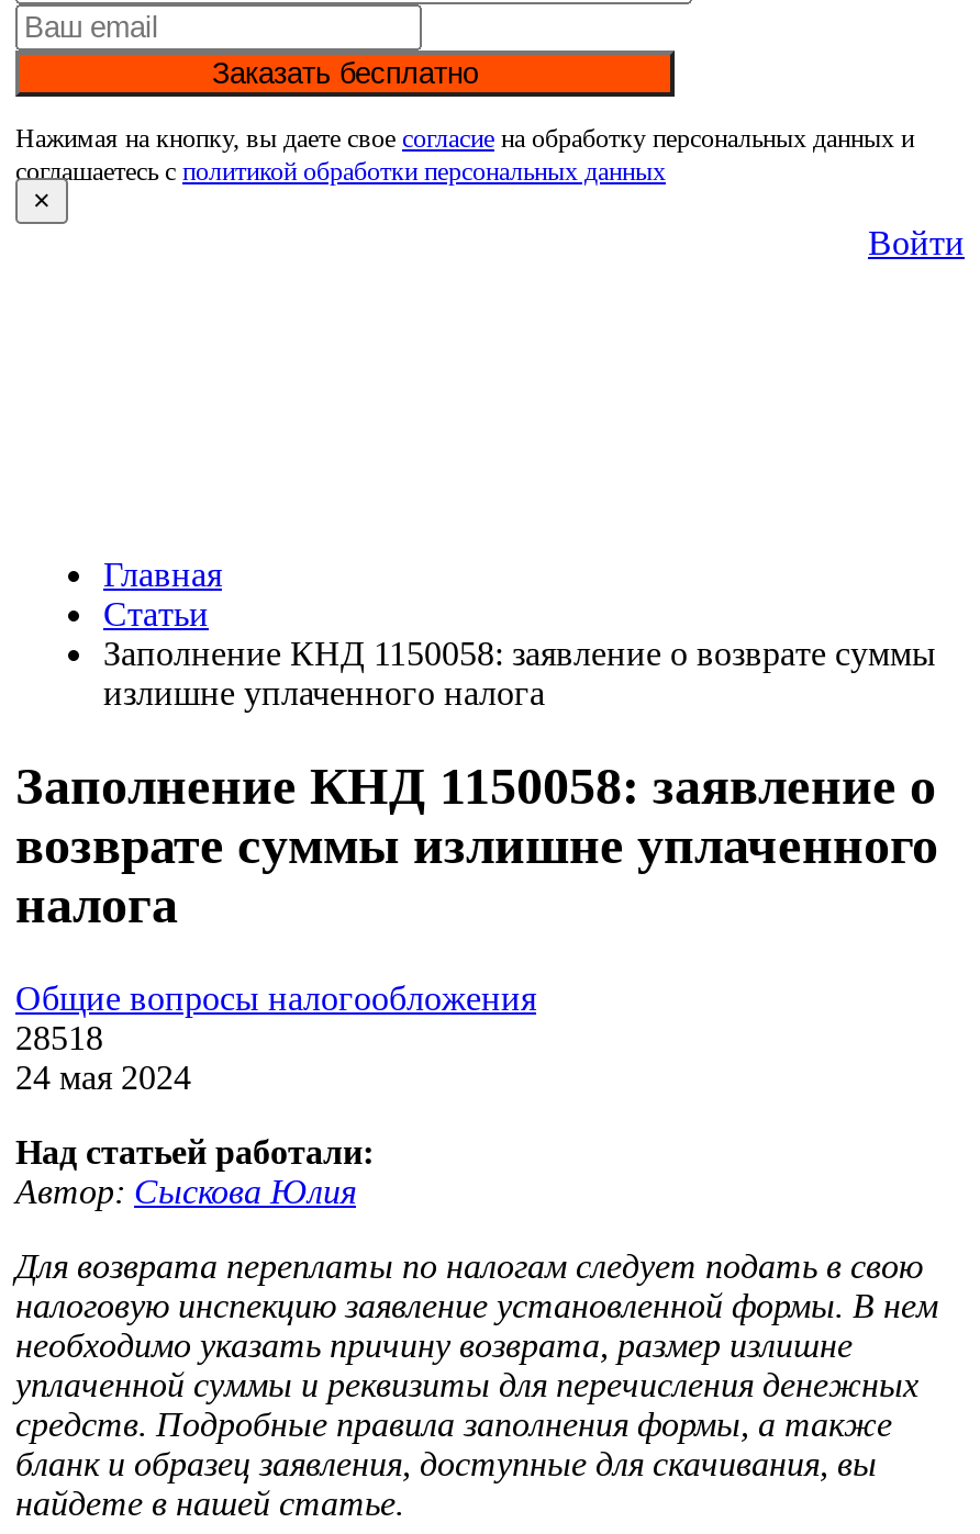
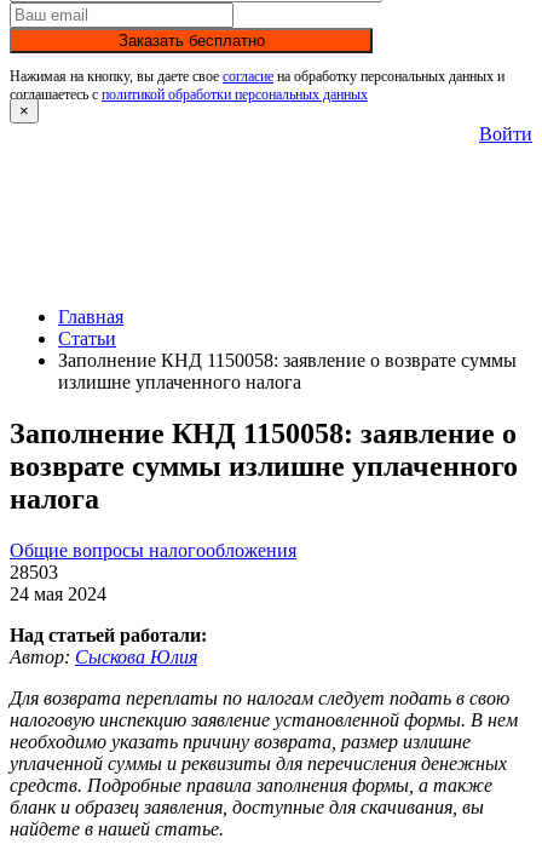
- 28518
+ 28503
